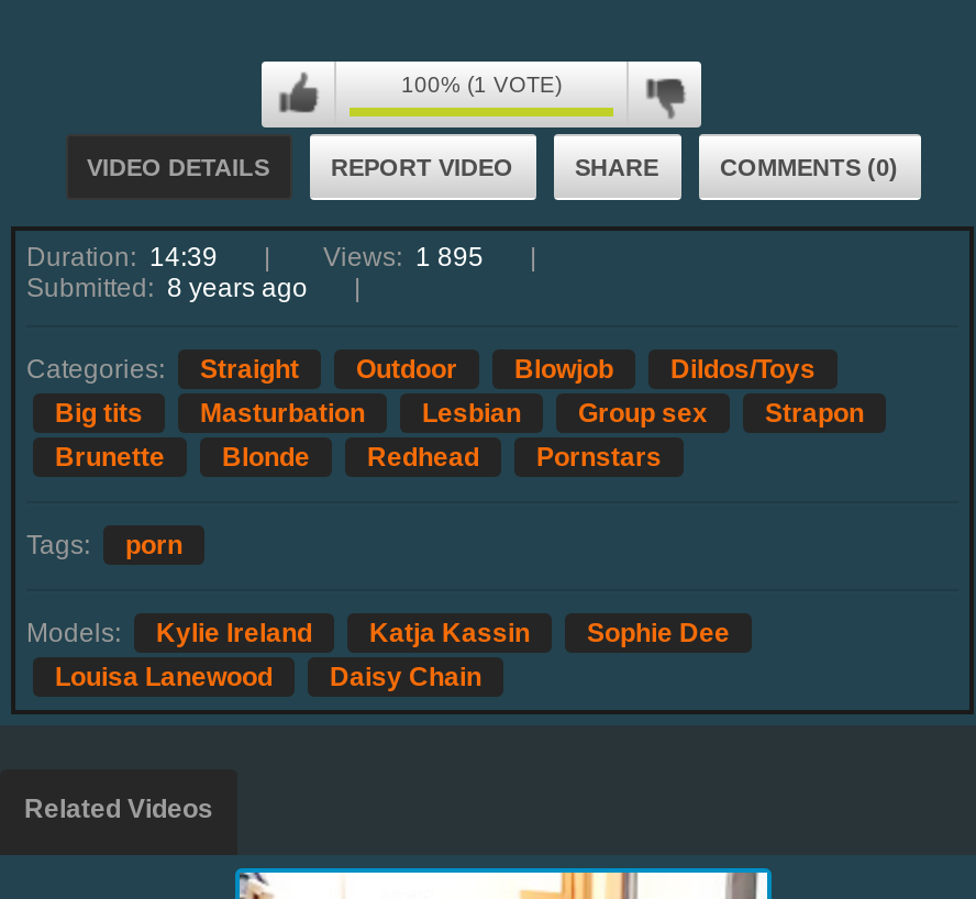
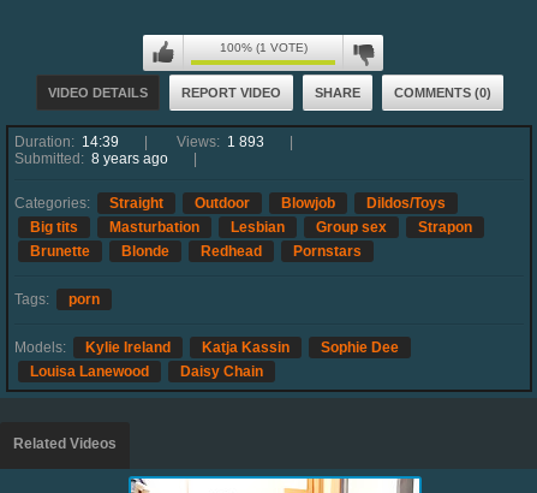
- Views: 1 895
+ Views: 1 893
